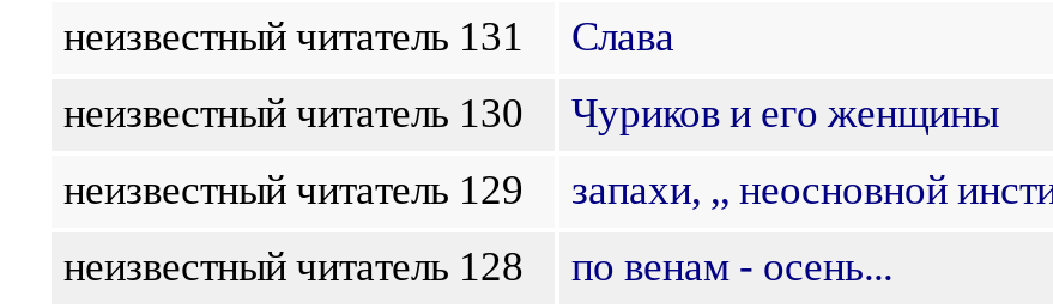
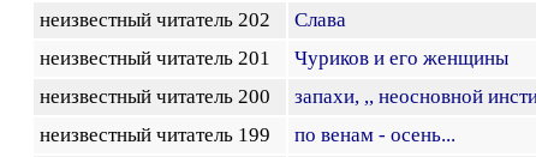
- неизвестный читатель 131
+ неизвестный читатель 202

- неизвестный читатель 130
+ неизвестный читатель 201

- неизвестный читатель 129
+ неизвестный читатель 200

- неизвестный читатель 128
+ неизвестный читатель 199
